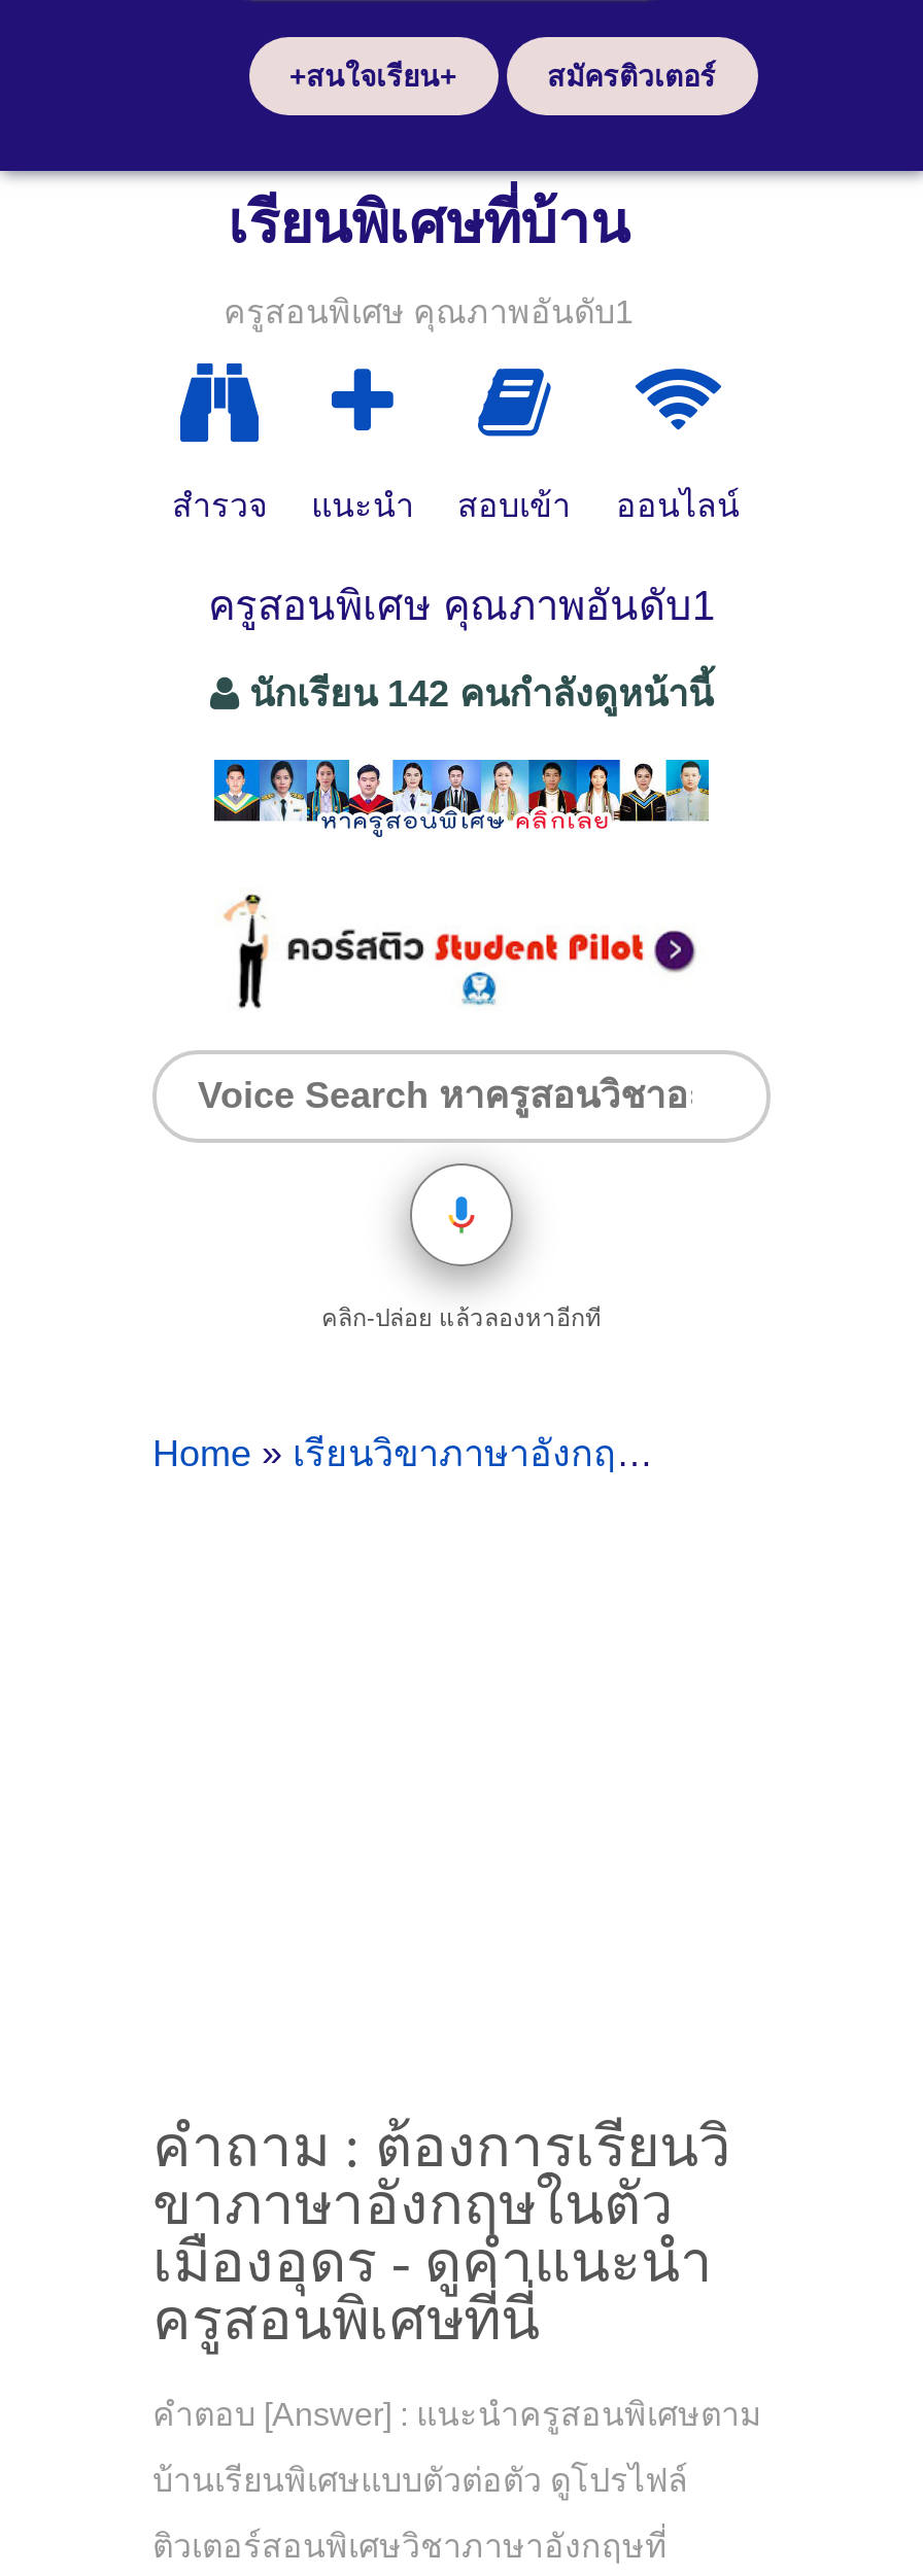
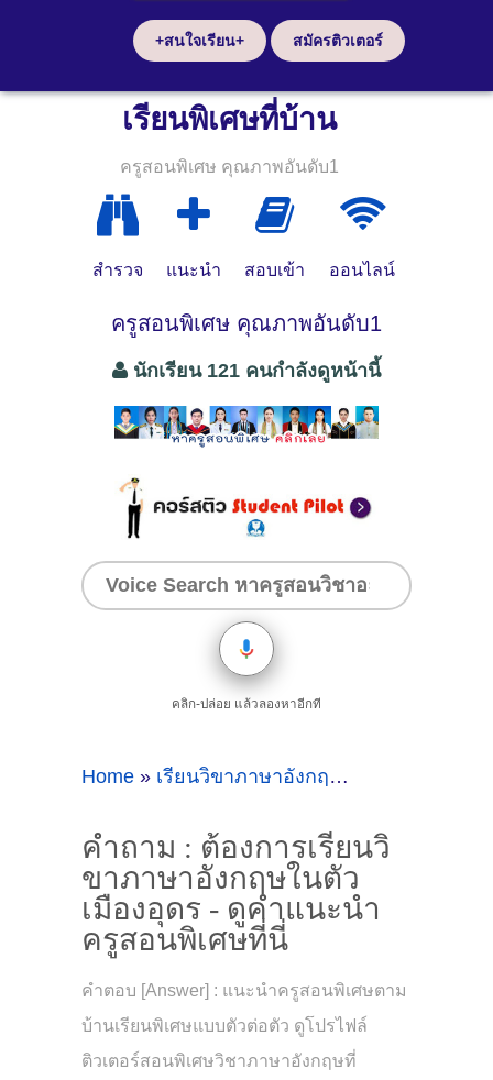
- นักเรียน 142 คนกำลังดูหน้านี้
+ นักเรียน 121 คนกำลังดูหน้านี้
